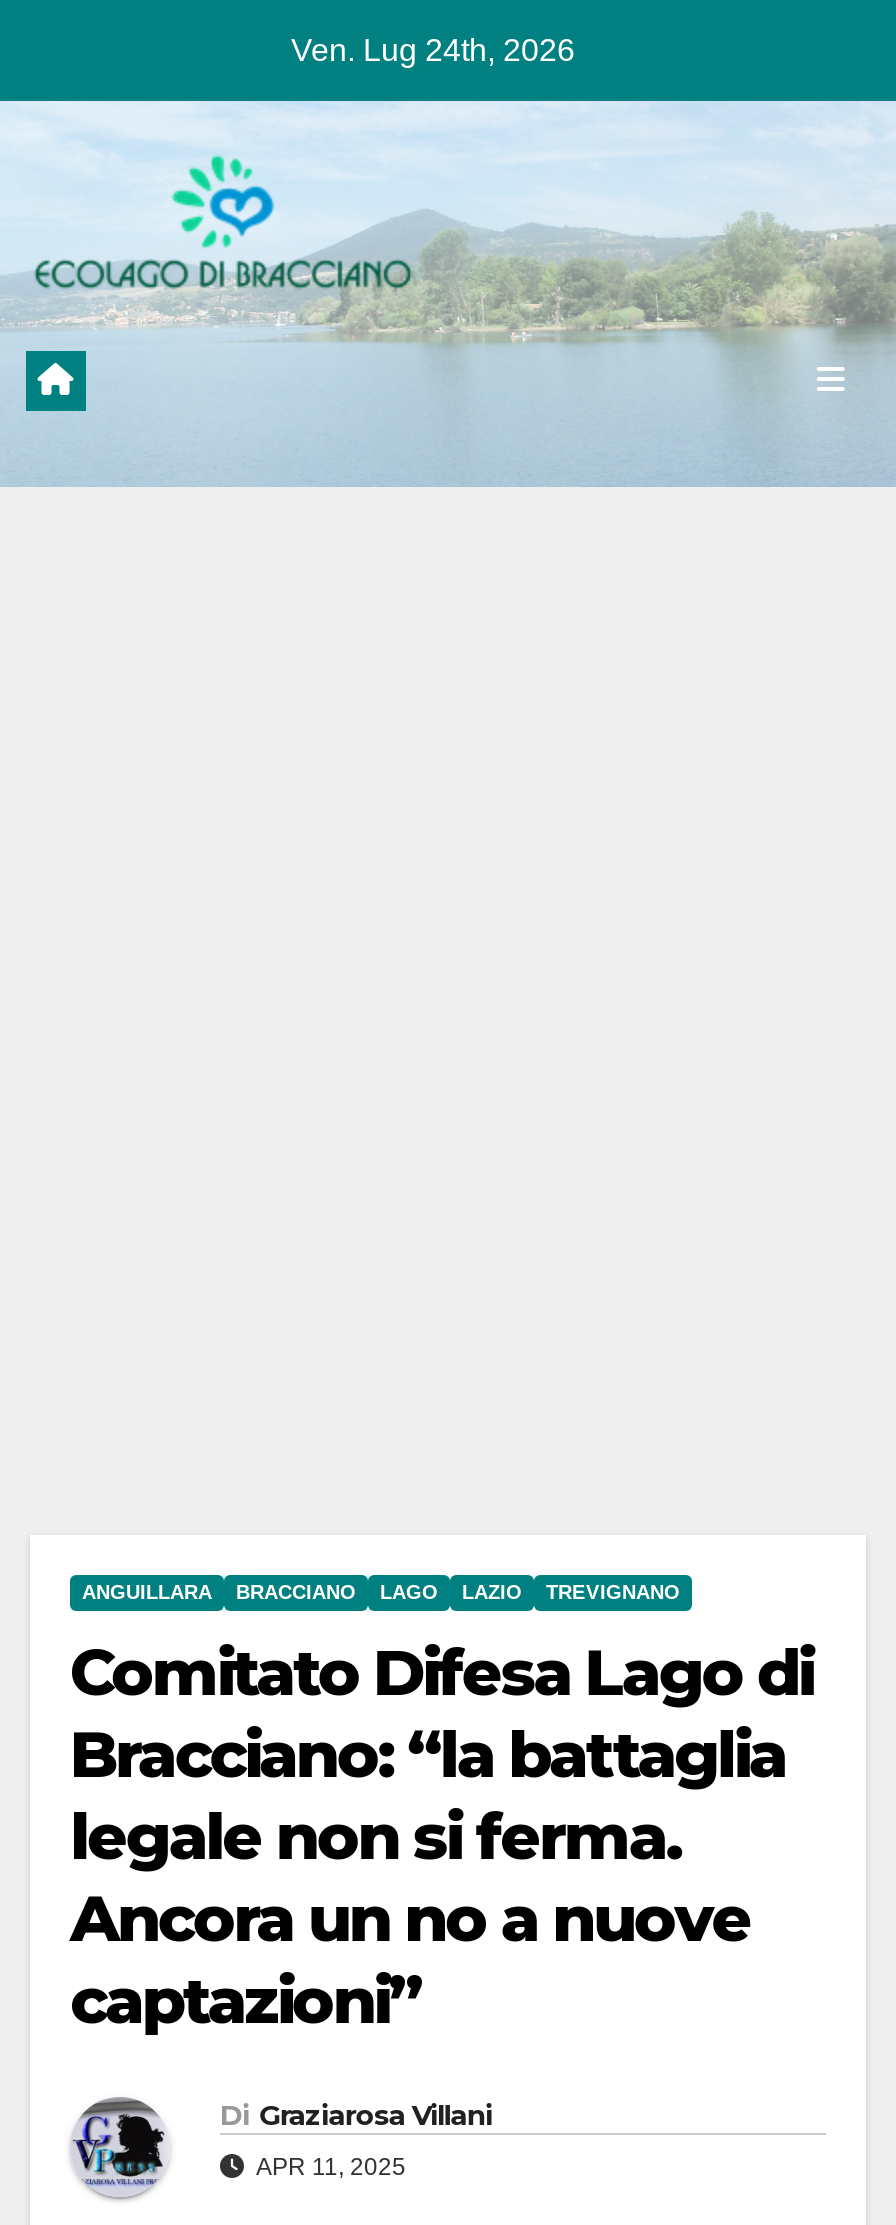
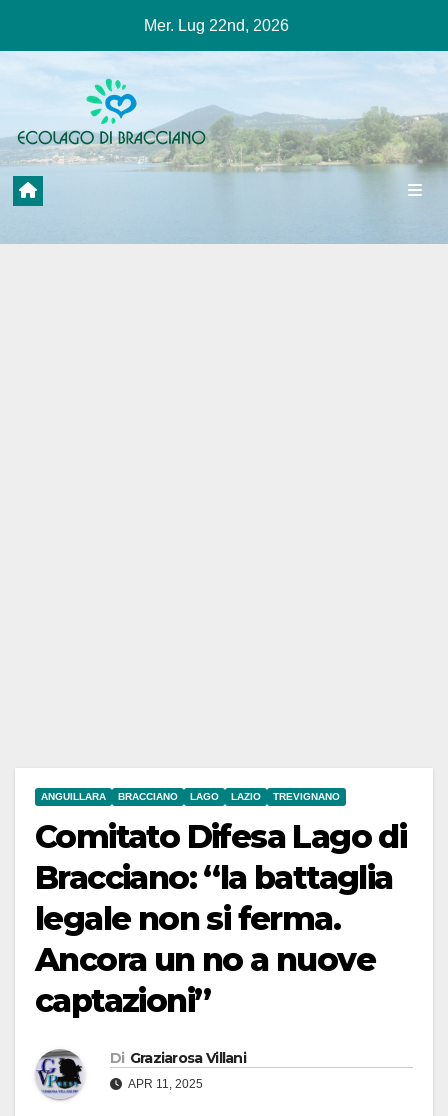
- Ven. Lug 24th, 2026
+ Mer. Lug 22nd, 2026
